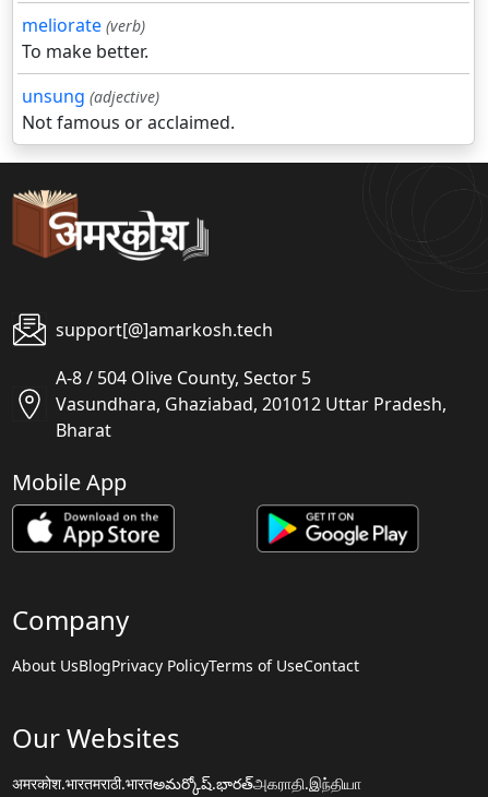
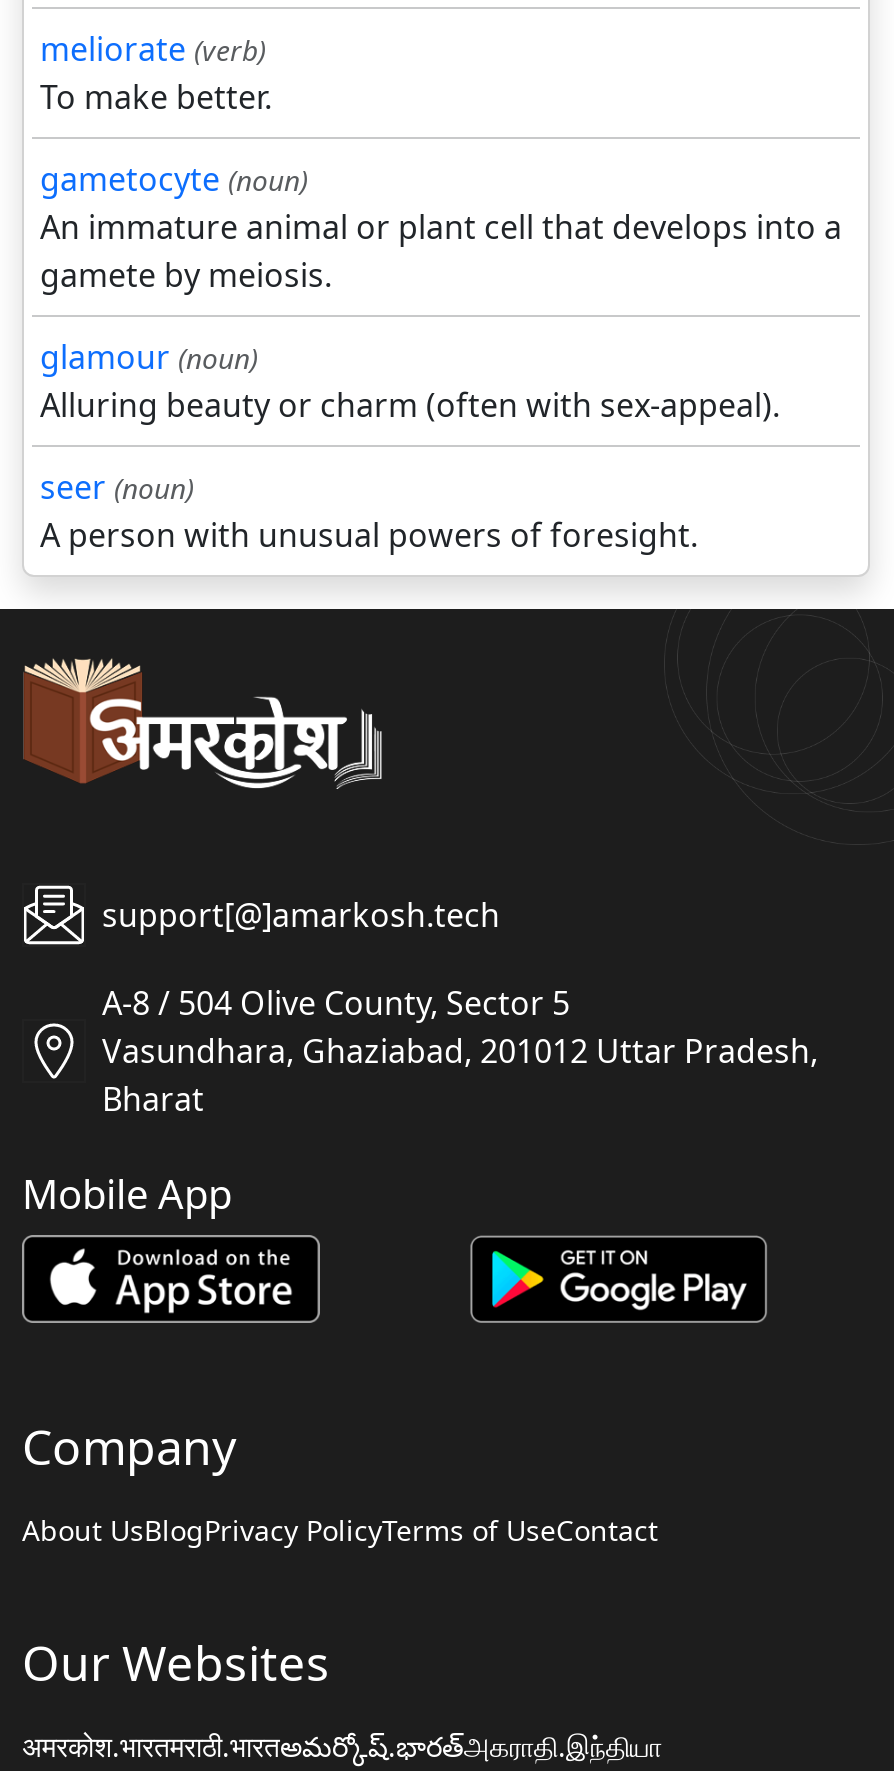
- unsung (adjective)
- Not famous or acclaimed.
+ gametocyte (noun)
+ An immature animal or plant cell that develops into a
+ gamete by meiosis.
+ glamour (noun)
+ Alluring beauty or charm (often with sex-appeal).
+ seer (noun)
+ A person with unusual powers of foresight.
